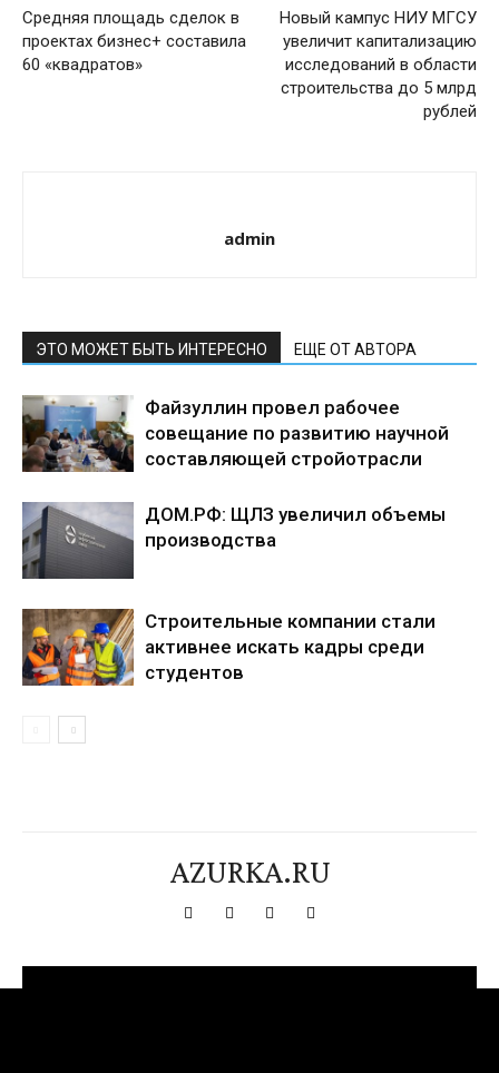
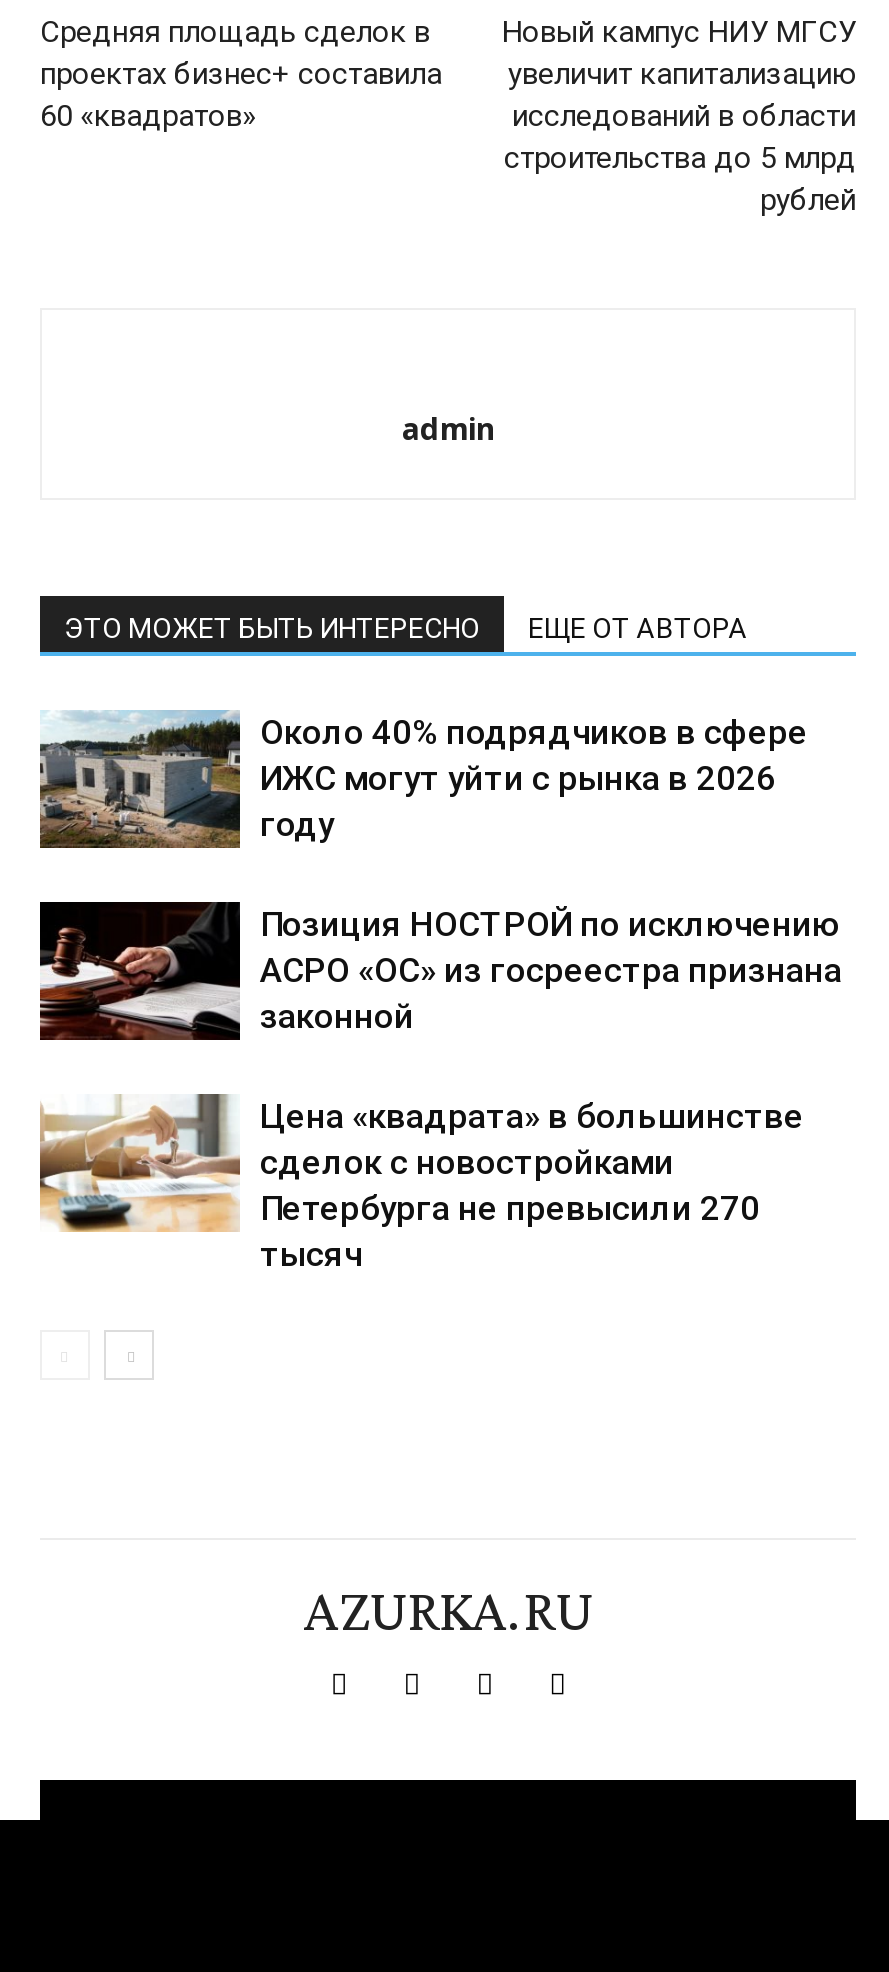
- [image]
- Файзуллин провел рабочее
- совещание по развитию научной
- составляющей стройотрасли
+ [image]
+ Около 40% подрядчиков в сфере
+ ИЖС могут уйти с рынка в 2026
+ году

- [image]
- ДОМ.РФ: ЩЛЗ увеличил объемы
- производства
+ [image]
+ Позиция НОСТРОЙ по исключению
+ АСРО «ОС» из госреестра признана
+ законной

- [image]
- Строительные компании стали
- активнее искать кадры среди
- студентов
+ [image]
+ Цена «квадрата» в большинстве
+ сделок с новостройками
+ Петербурга не превысили 270
+ тысяч
